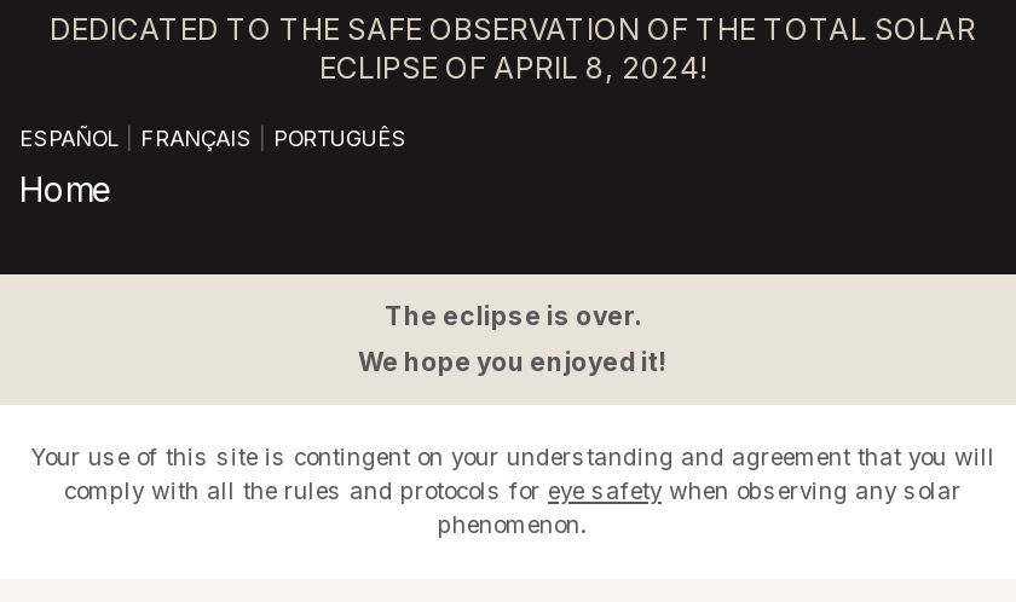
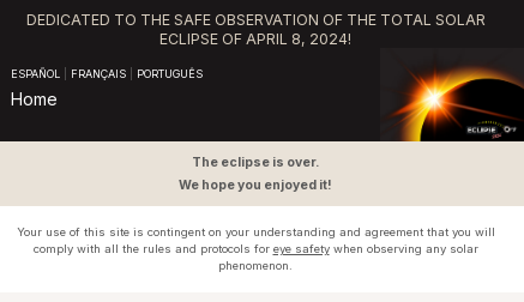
+ [image]
